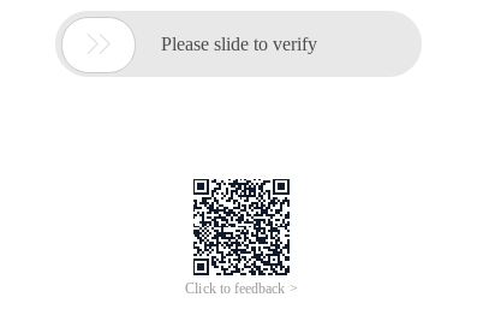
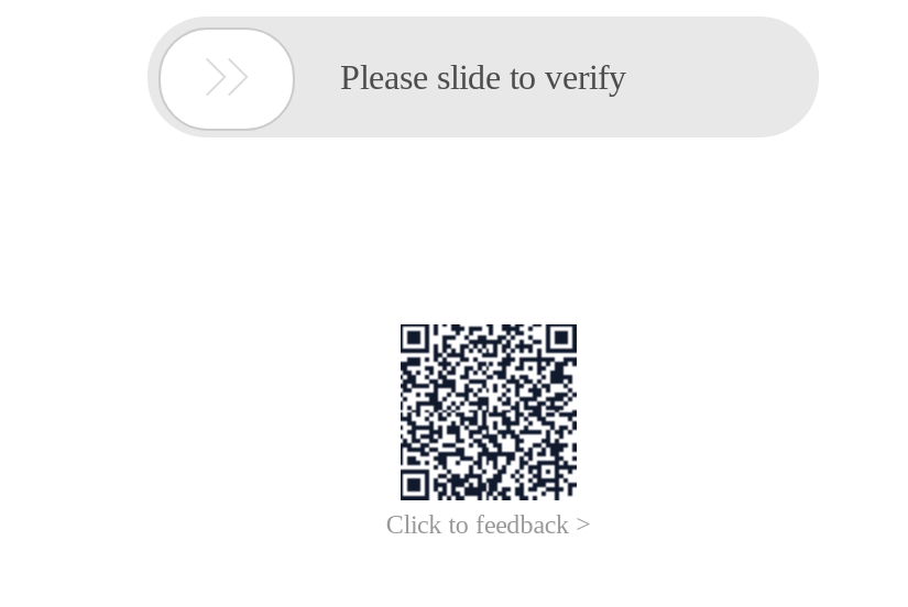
- [image]
+ [image]
